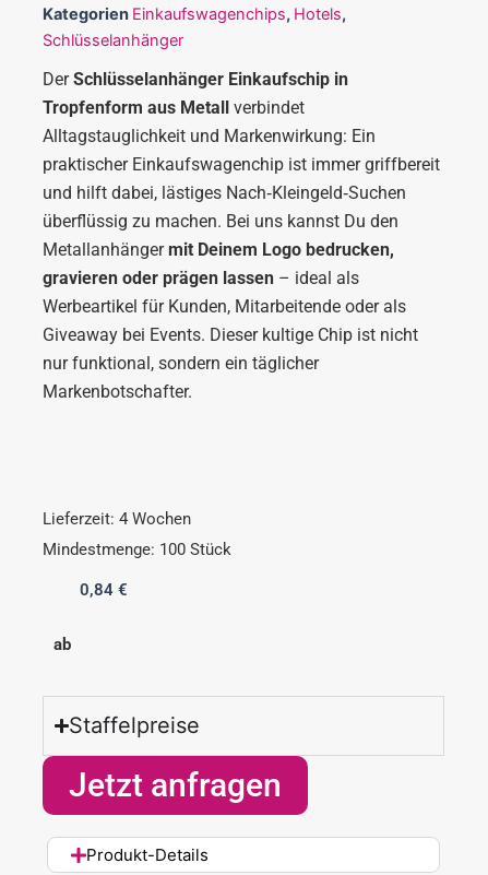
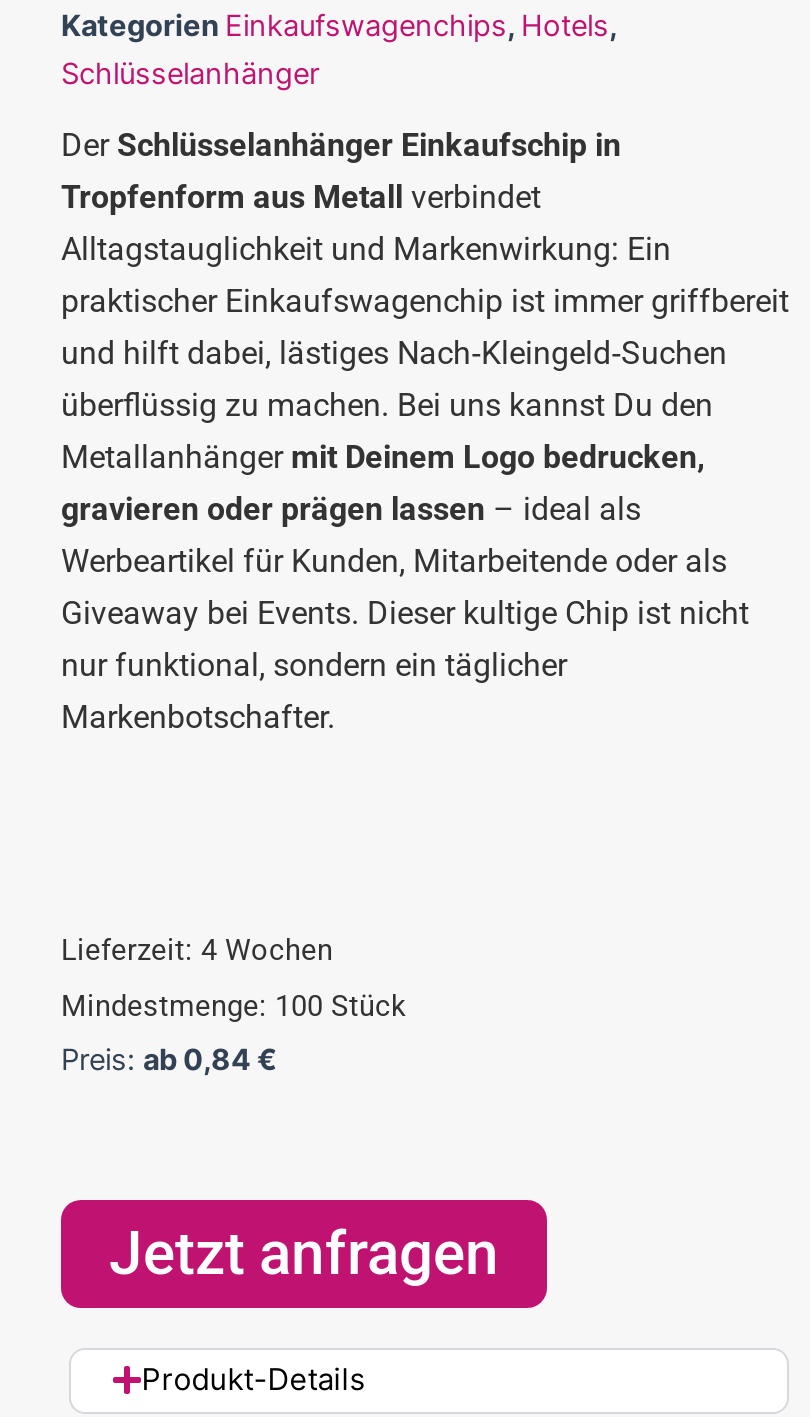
- 0,84 €
- ab
- Staffelpreise
+ Preis: ab 0,84 €
